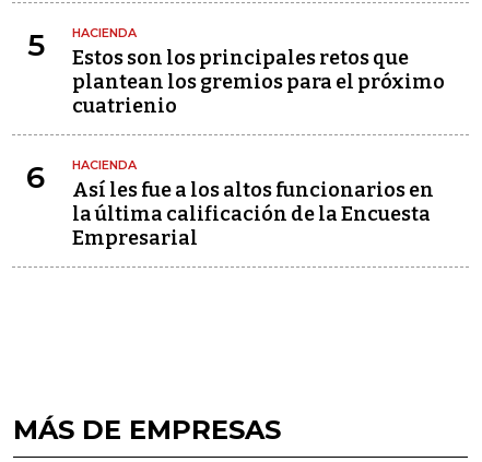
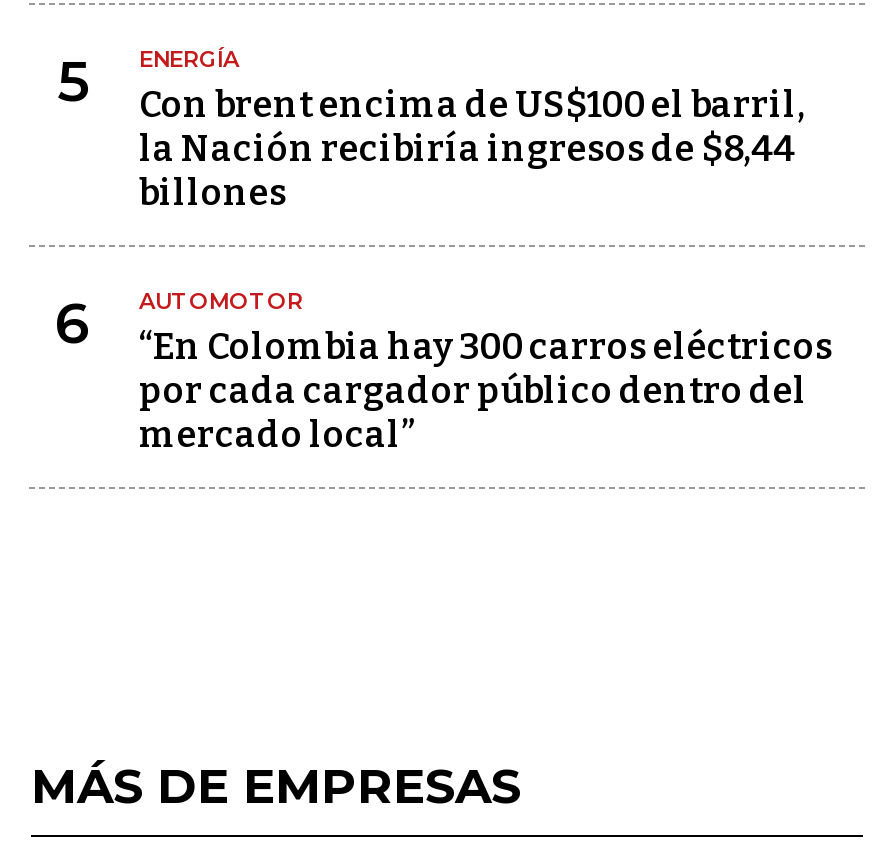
- HACIENDA
- Estos son los principales retos que
- plantean los gremios para el próximo
- cuatrienio
+ ENERGÍA
+ Con brent encima de US$100 el barril,
+ la Nación recibiría ingresos de $8,44
+ billones

- HACIENDA
- Así les fue a los altos funcionarios en
- la última calificación de la Encuesta
- Empresarial
+ AUTOMOTOR
+ “En Colombia hay 300 carros eléctricos
+ por cada cargador público dentro del
+ mercado local”
